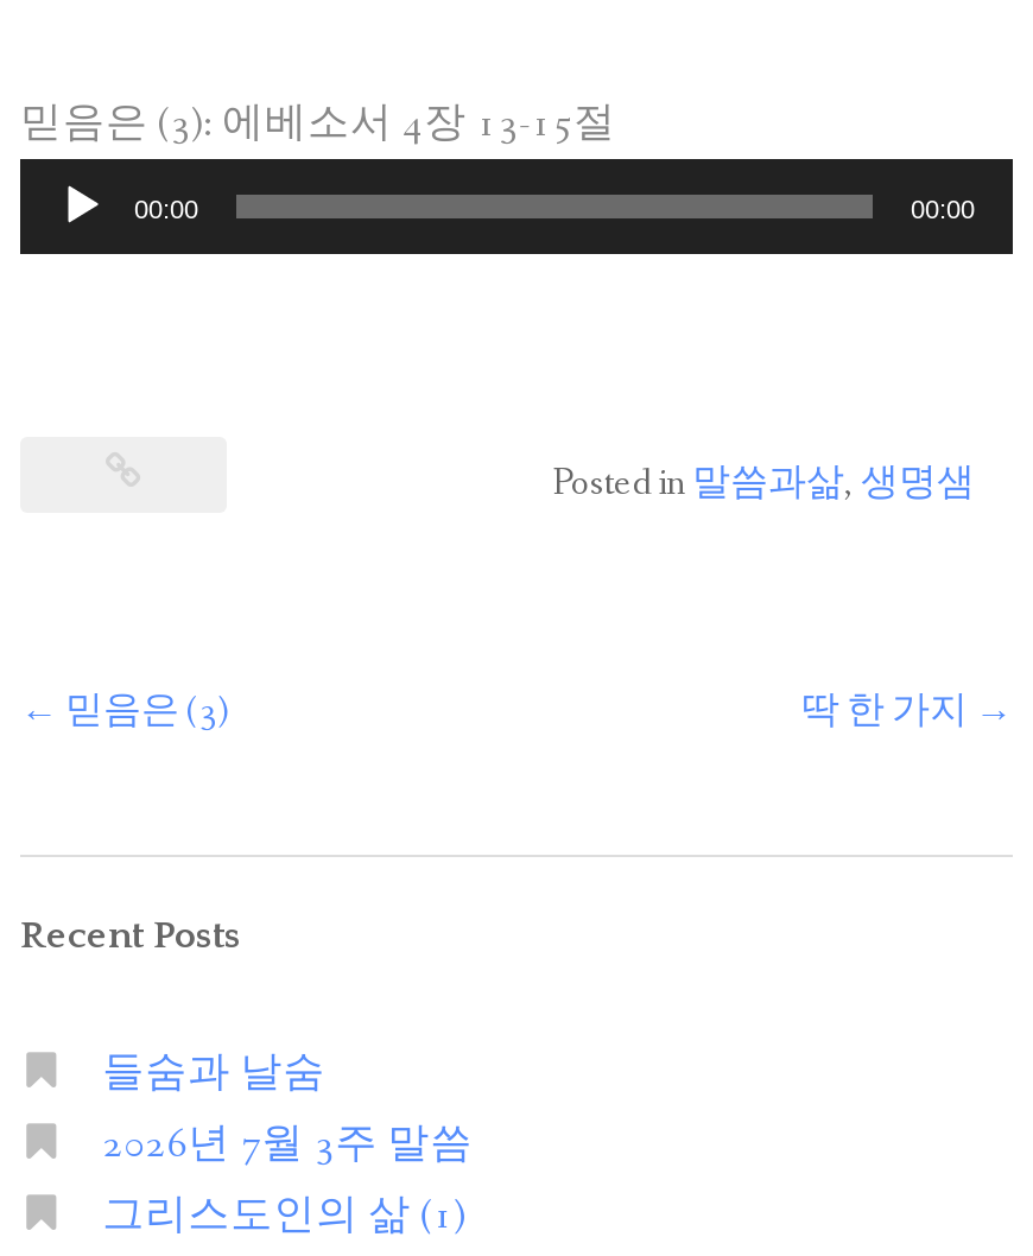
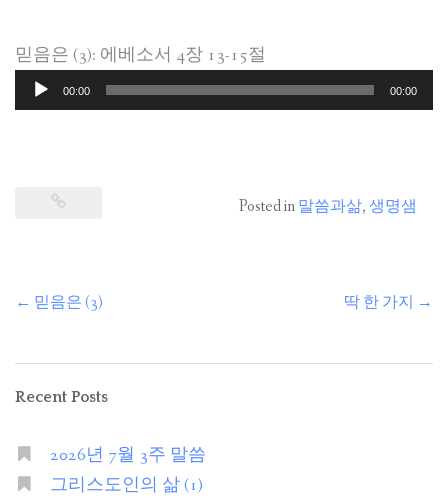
- 들숨과 날숨
